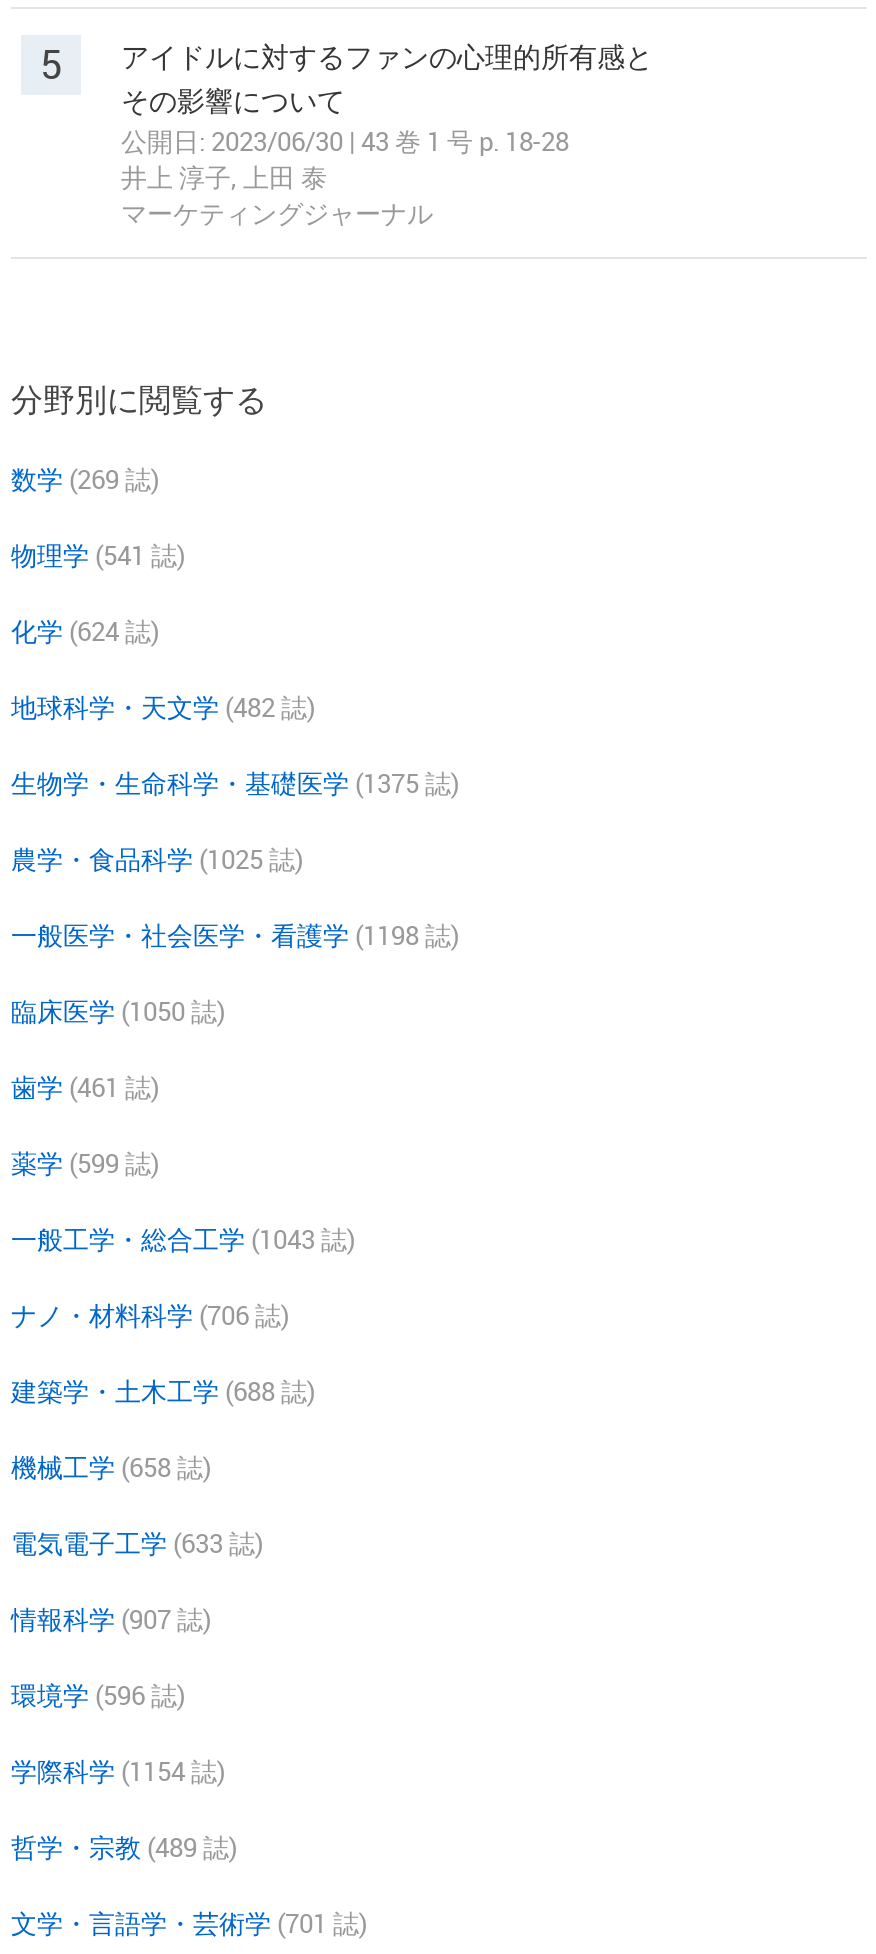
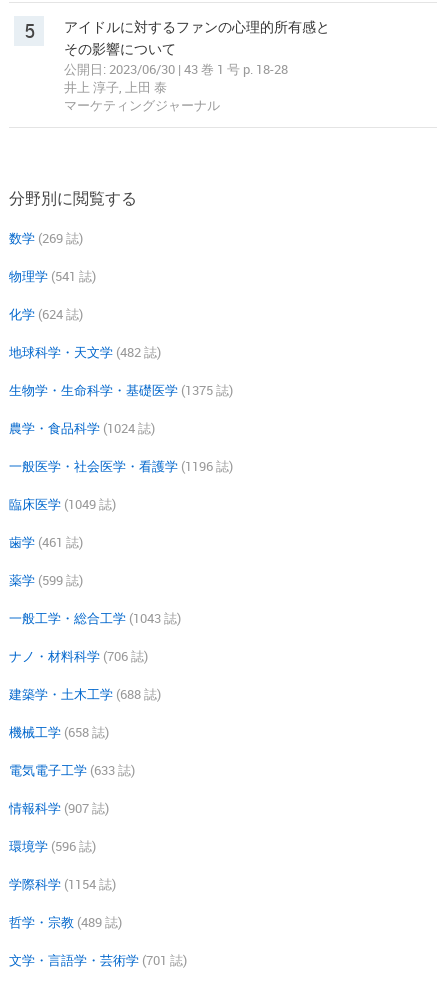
- 農学・食品科学 (1025 誌)
+ 農学・食品科学 (1024 誌)

- 一般医学・社会医学・看護学 (1198 誌)
+ 一般医学・社会医学・看護学 (1196 誌)

- 臨床医学 (1050 誌)
+ 臨床医学 (1049 誌)
